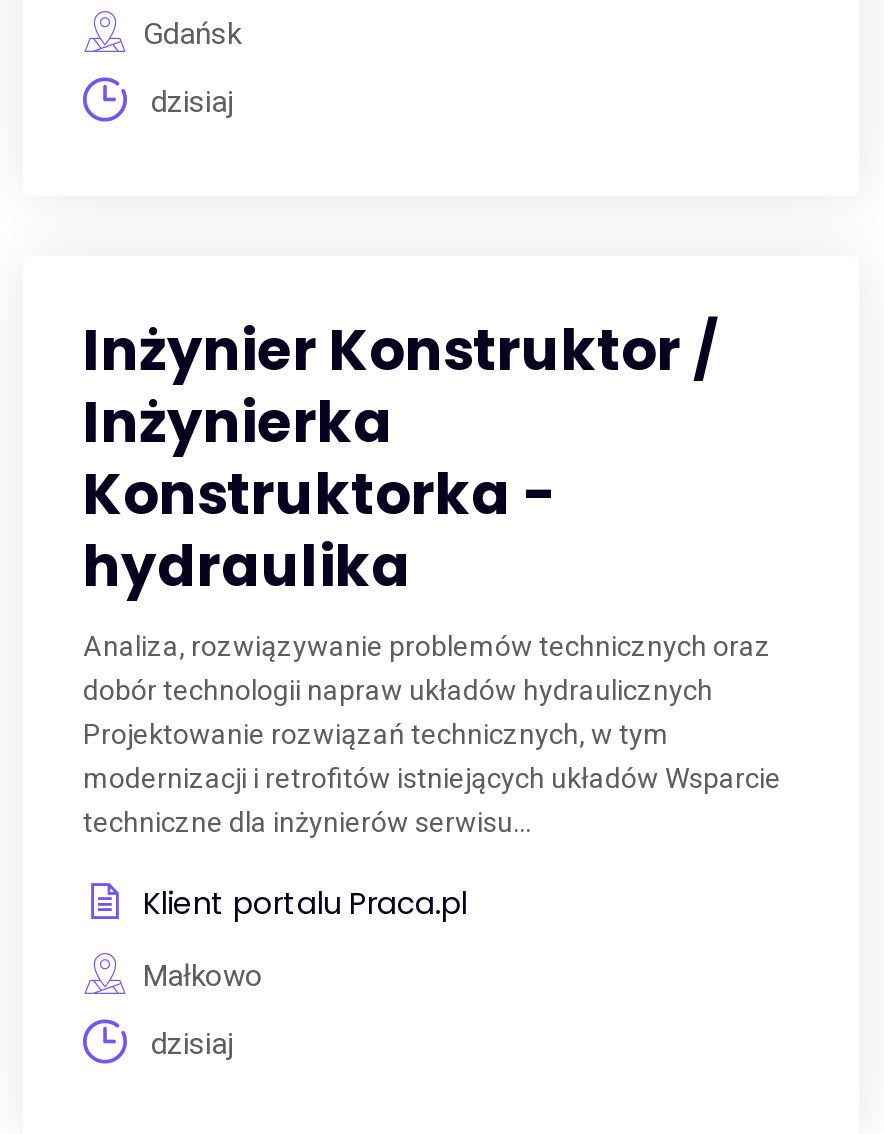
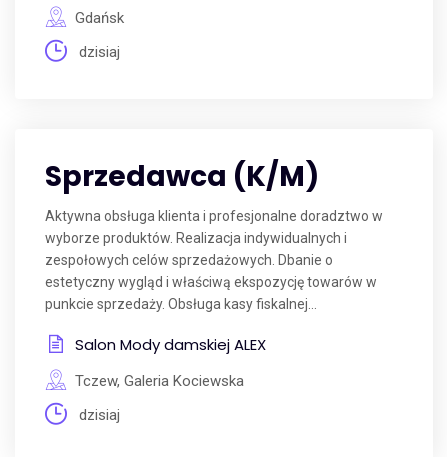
- Inżynier Konstruktor /
- Inżynierka
- Konstruktorka -
- hydraulika
- Analiza, rozwiązywanie problemów technicznych oraz
- dobór technologii napraw układów hydraulicznych
- Projektowanie rozwiązań technicznych, w tym
- modernizacji i retrofitów istniejących układów Wsparcie
- techniczne dla inżynierów serwisu...
+ Sprzedawca (K/M)
+ Aktywna obsługa klienta i profesjonalne doradztwo w
+ wyborze produktów. Realizacja indywidualnych i
+ zespołowych celów sprzedażowych. Dbanie o
+ estetyczny wygląd i właściwą ekspozycję towarów w
+ punkcie sprzedaży. Obsługa kasy fiskalnej...

- Klient portalu Praca.pl
+ Salon Mody damskiej ALEX

- Małkowo
+ Tczew, Galeria Kociewska
